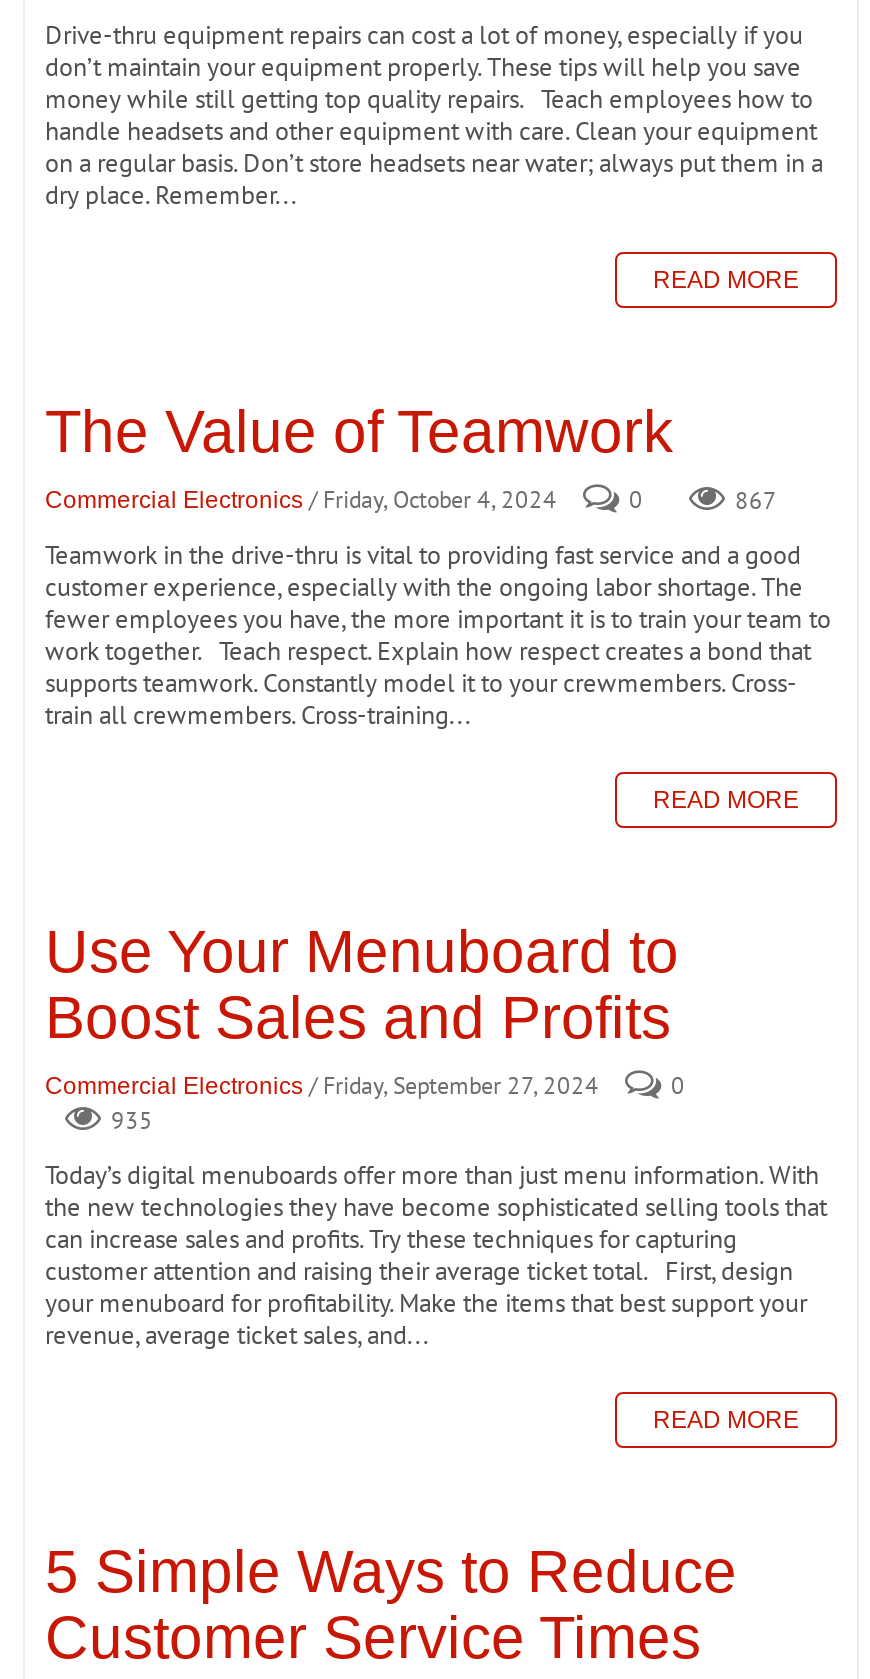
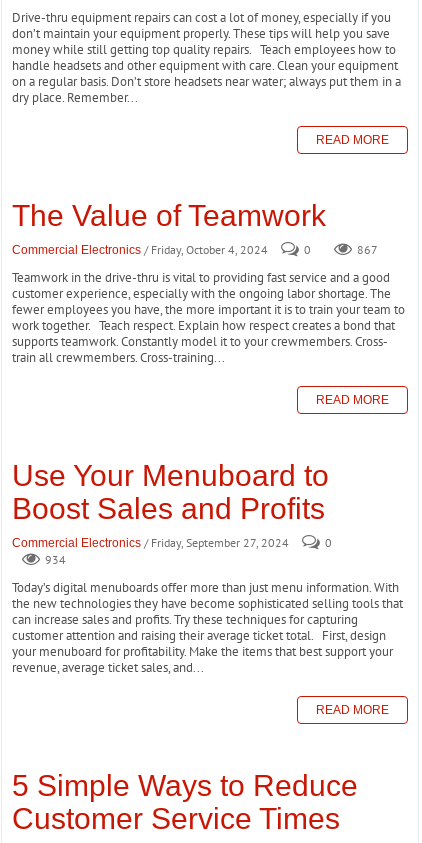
- 935
+ 934
